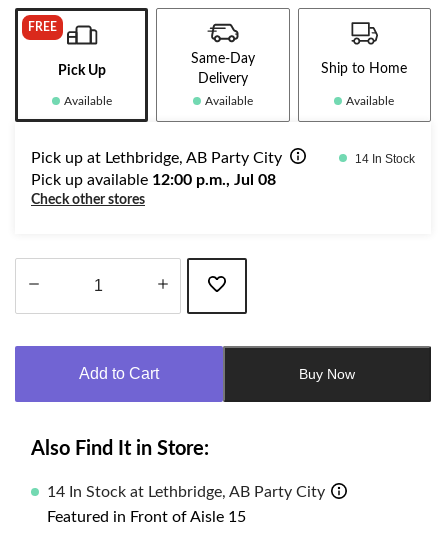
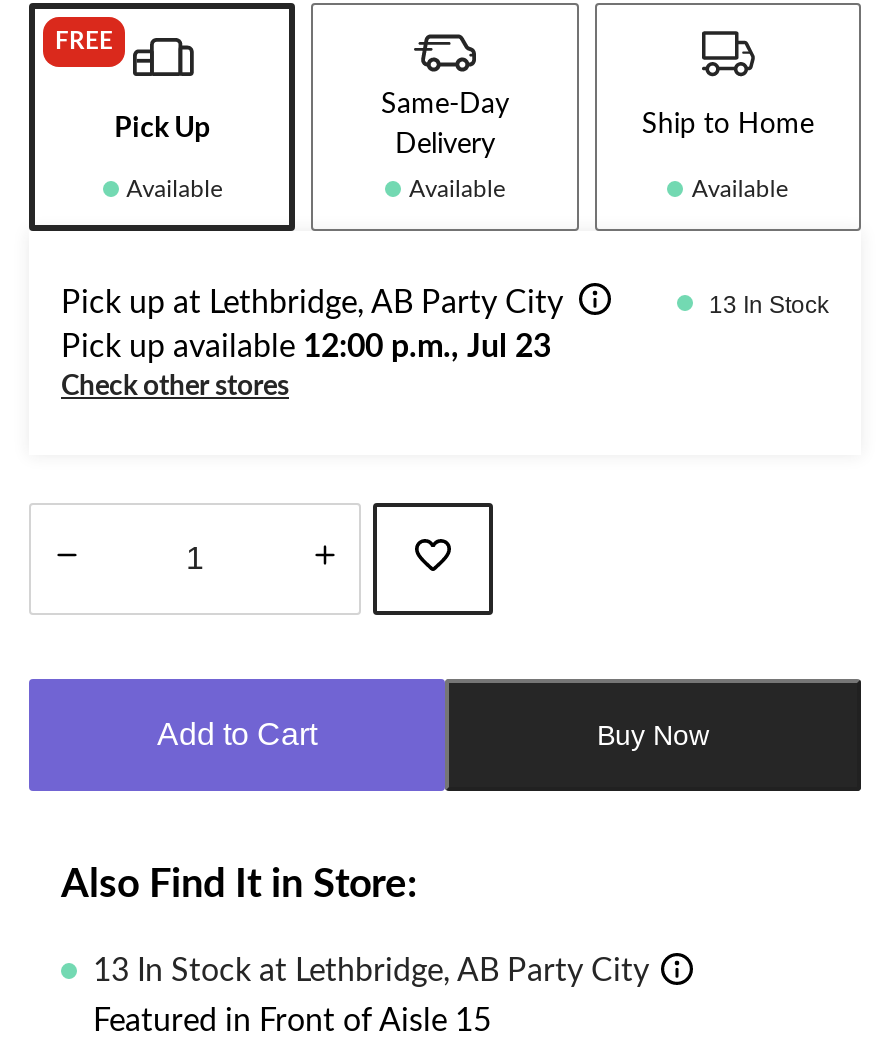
- 14 In Stock
+ 13 In Stock

- Pick up available 12:00 p.m., Jul 08
+ Pick up available 12:00 p.m., Jul 23

- 14 In Stock at Lethbridge, AB Party City
+ 13 In Stock at Lethbridge, AB Party City
